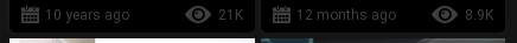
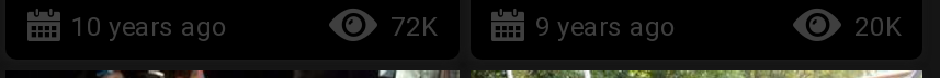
- 21K
+ 72K

- 12 months ago
- 8.9K
+ 9 years ago
+ 20K
